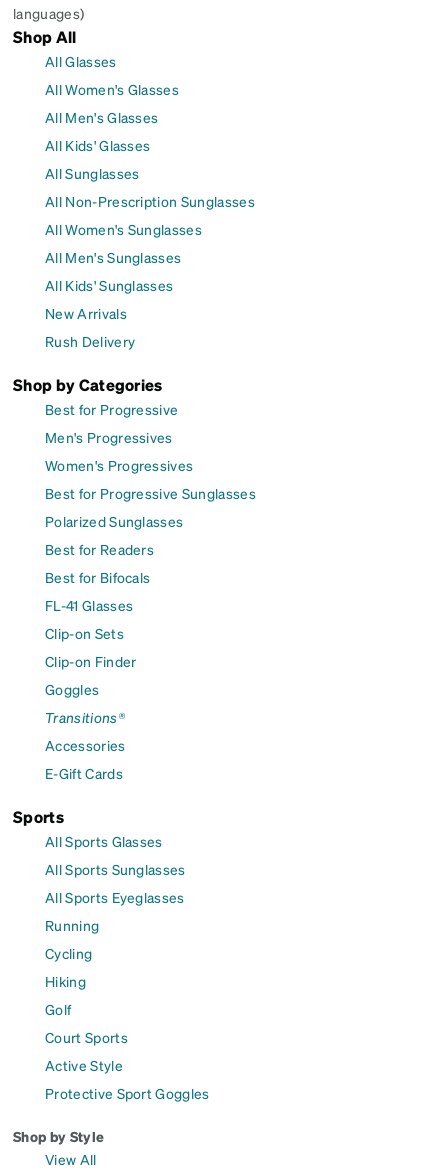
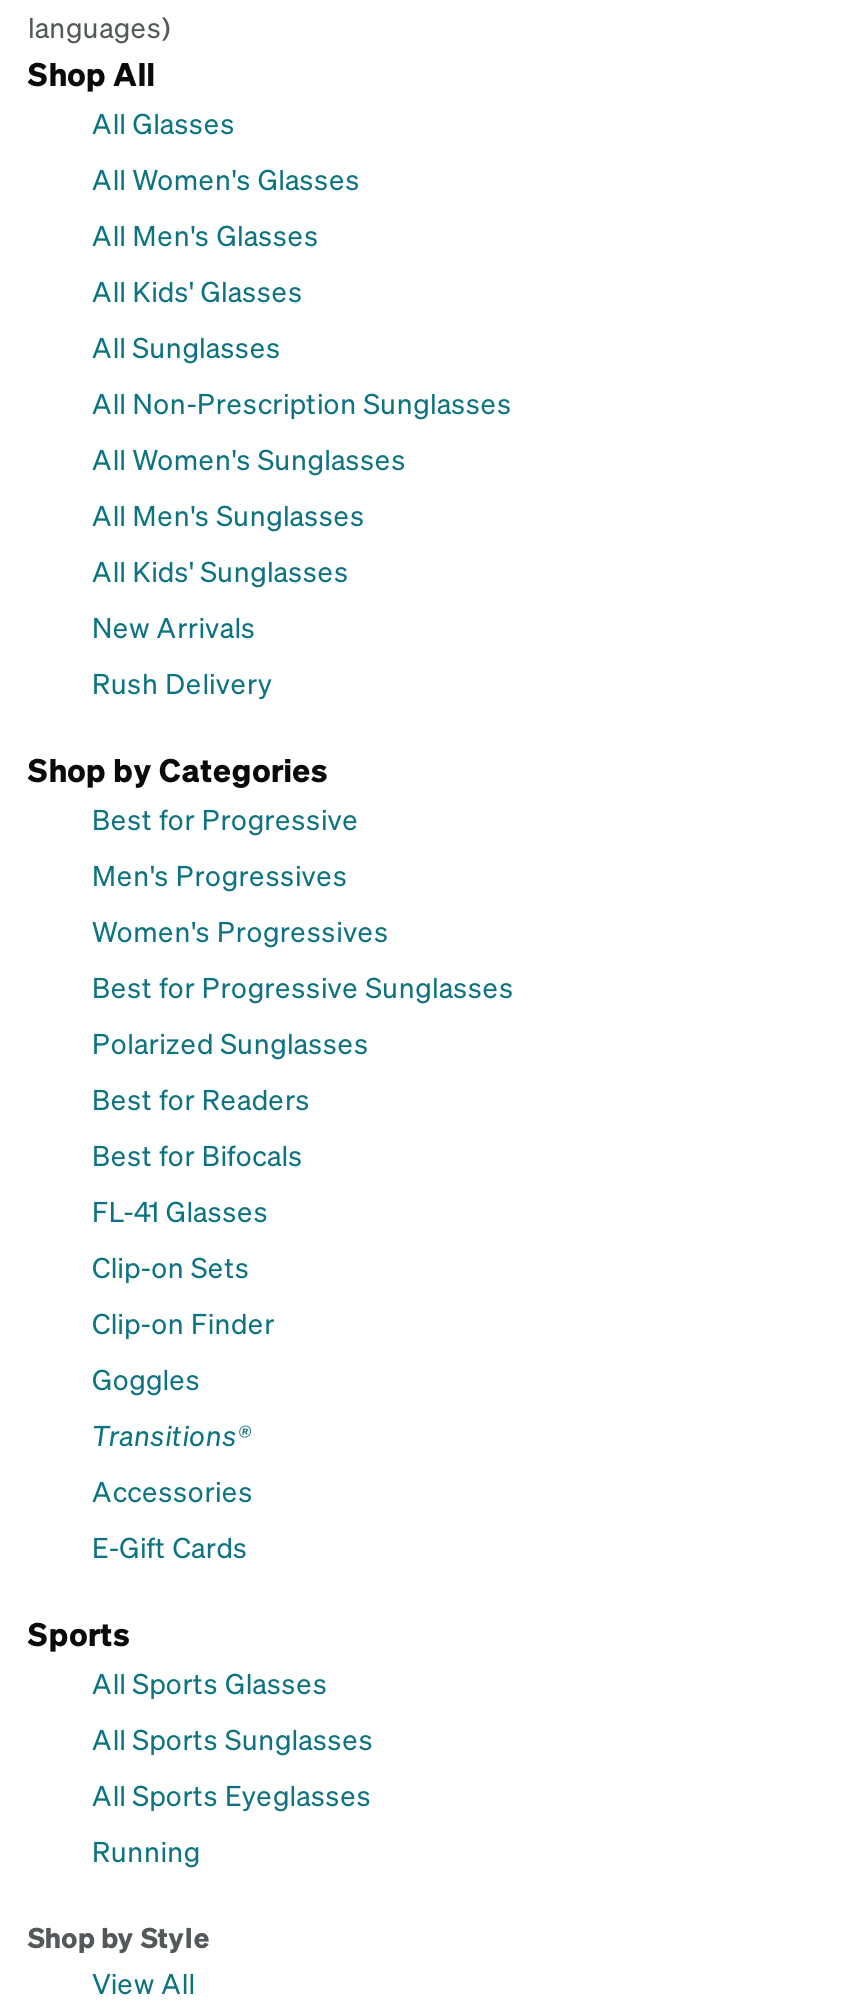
- Cycling
- Hiking
- Golf
- Court Sports
- Active Style
- Protective Sport Goggles
